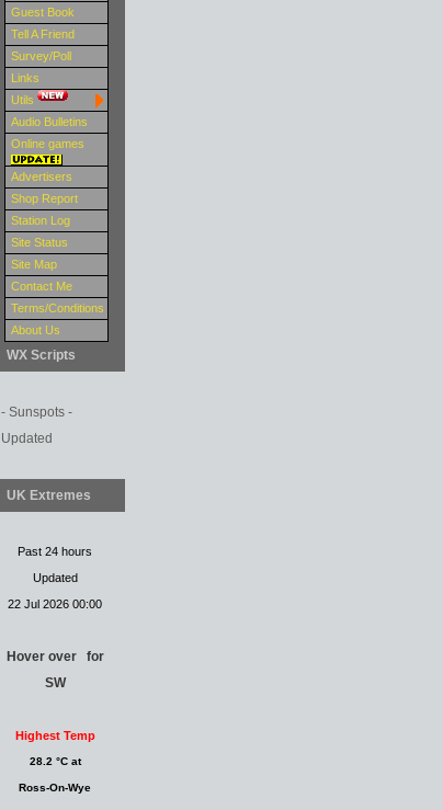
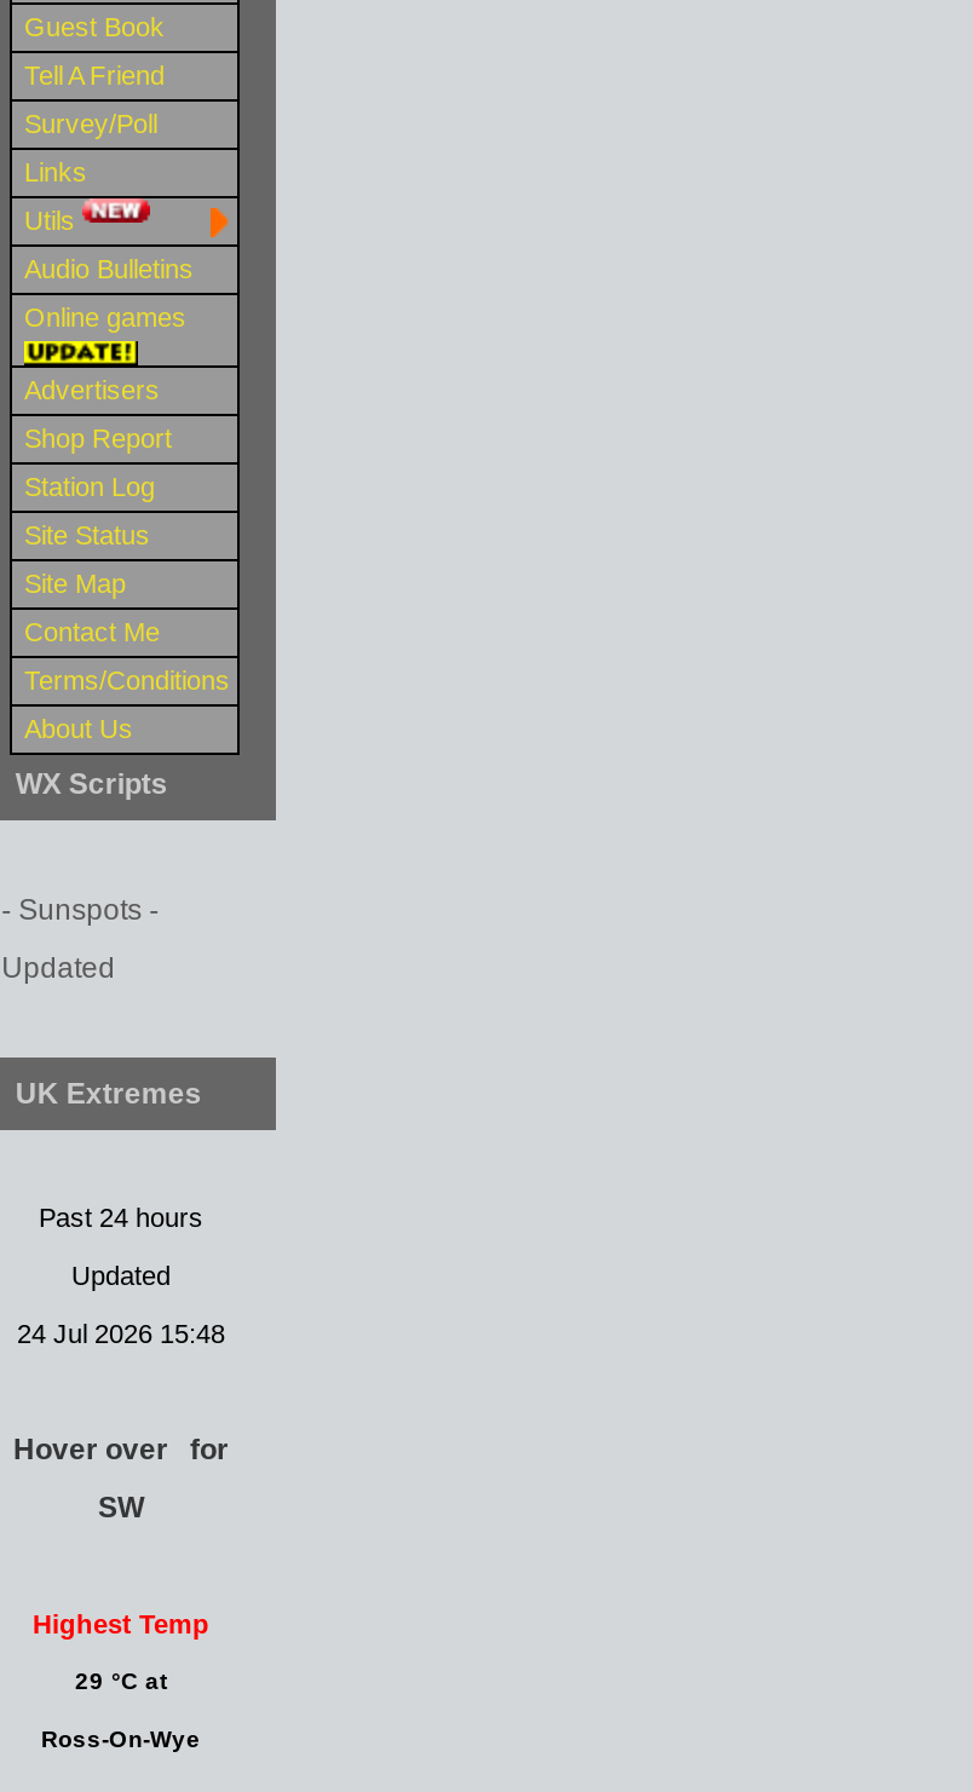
- 22 Jul 2026 00:00
+ 24 Jul 2026 15:48

- 28.2 °C at
+ 29 °C at
